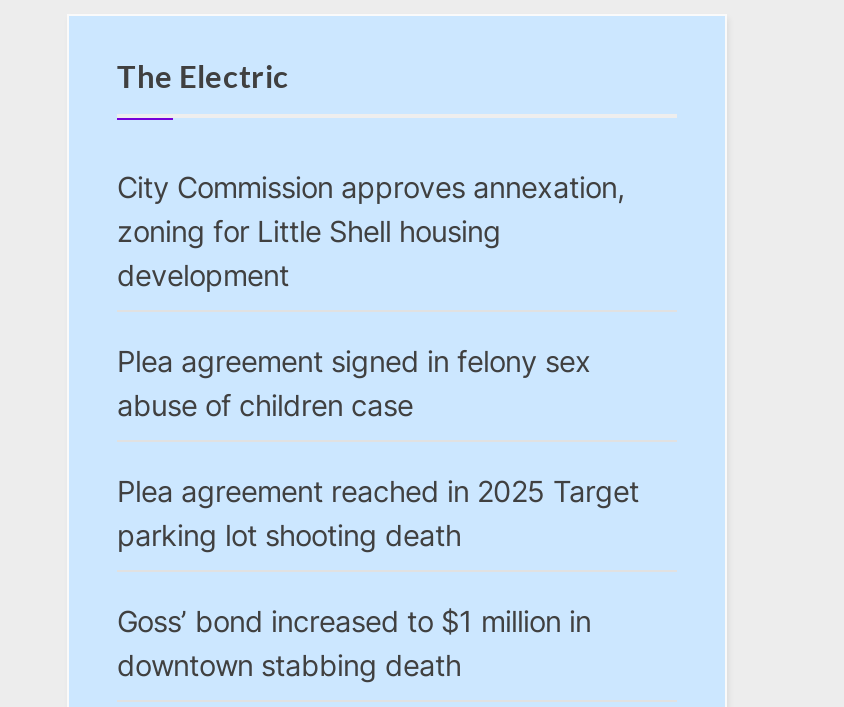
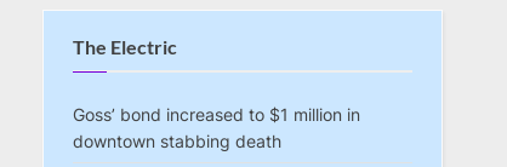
- City Commission approves annexation,
- zoning for Little Shell housing
- development
- Plea agreement signed in felony sex
- abuse of children case
- Plea agreement reached in 2025 Target
- parking lot shooting death
